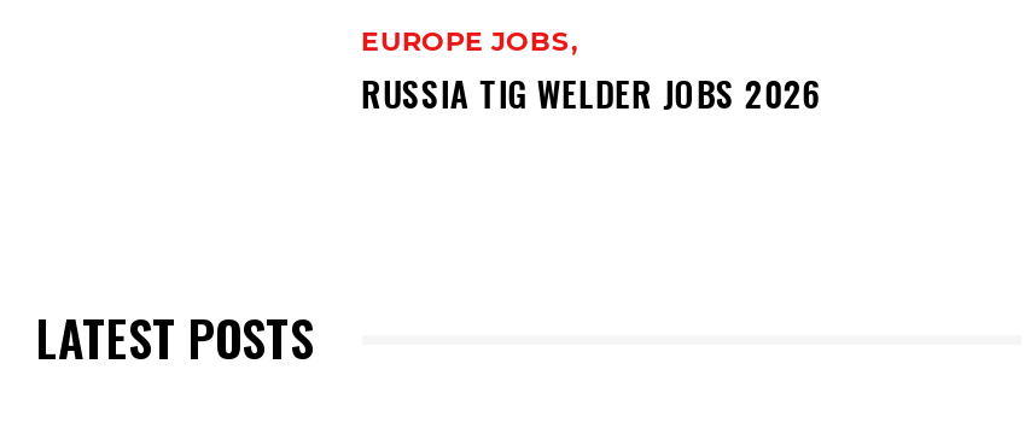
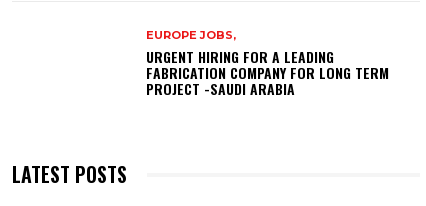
- RUSSIA TIG WELDER JOBS 2026
+ URGENT HIRING FOR A LEADING
+ FABRICATION COMPANY FOR LONG TERM
+ PROJECT -SAUDI ARABIA
